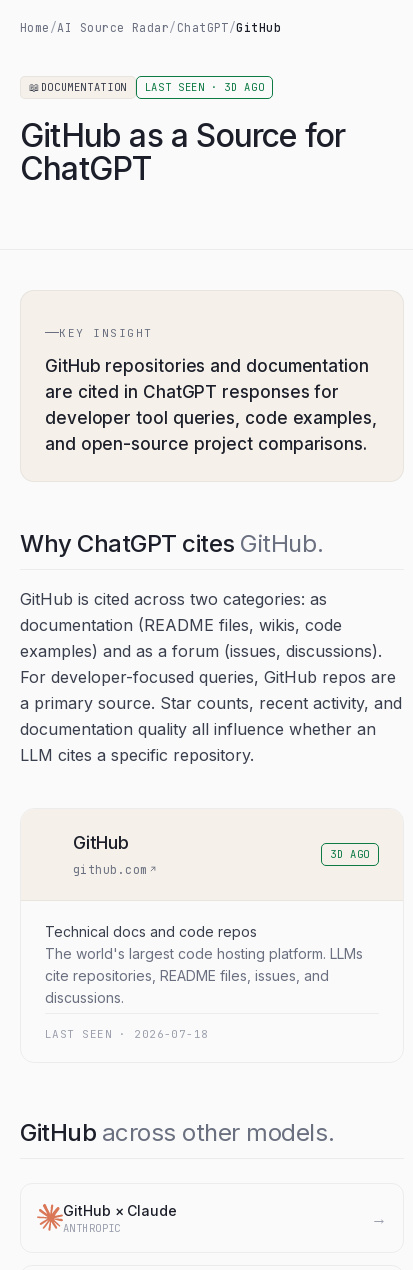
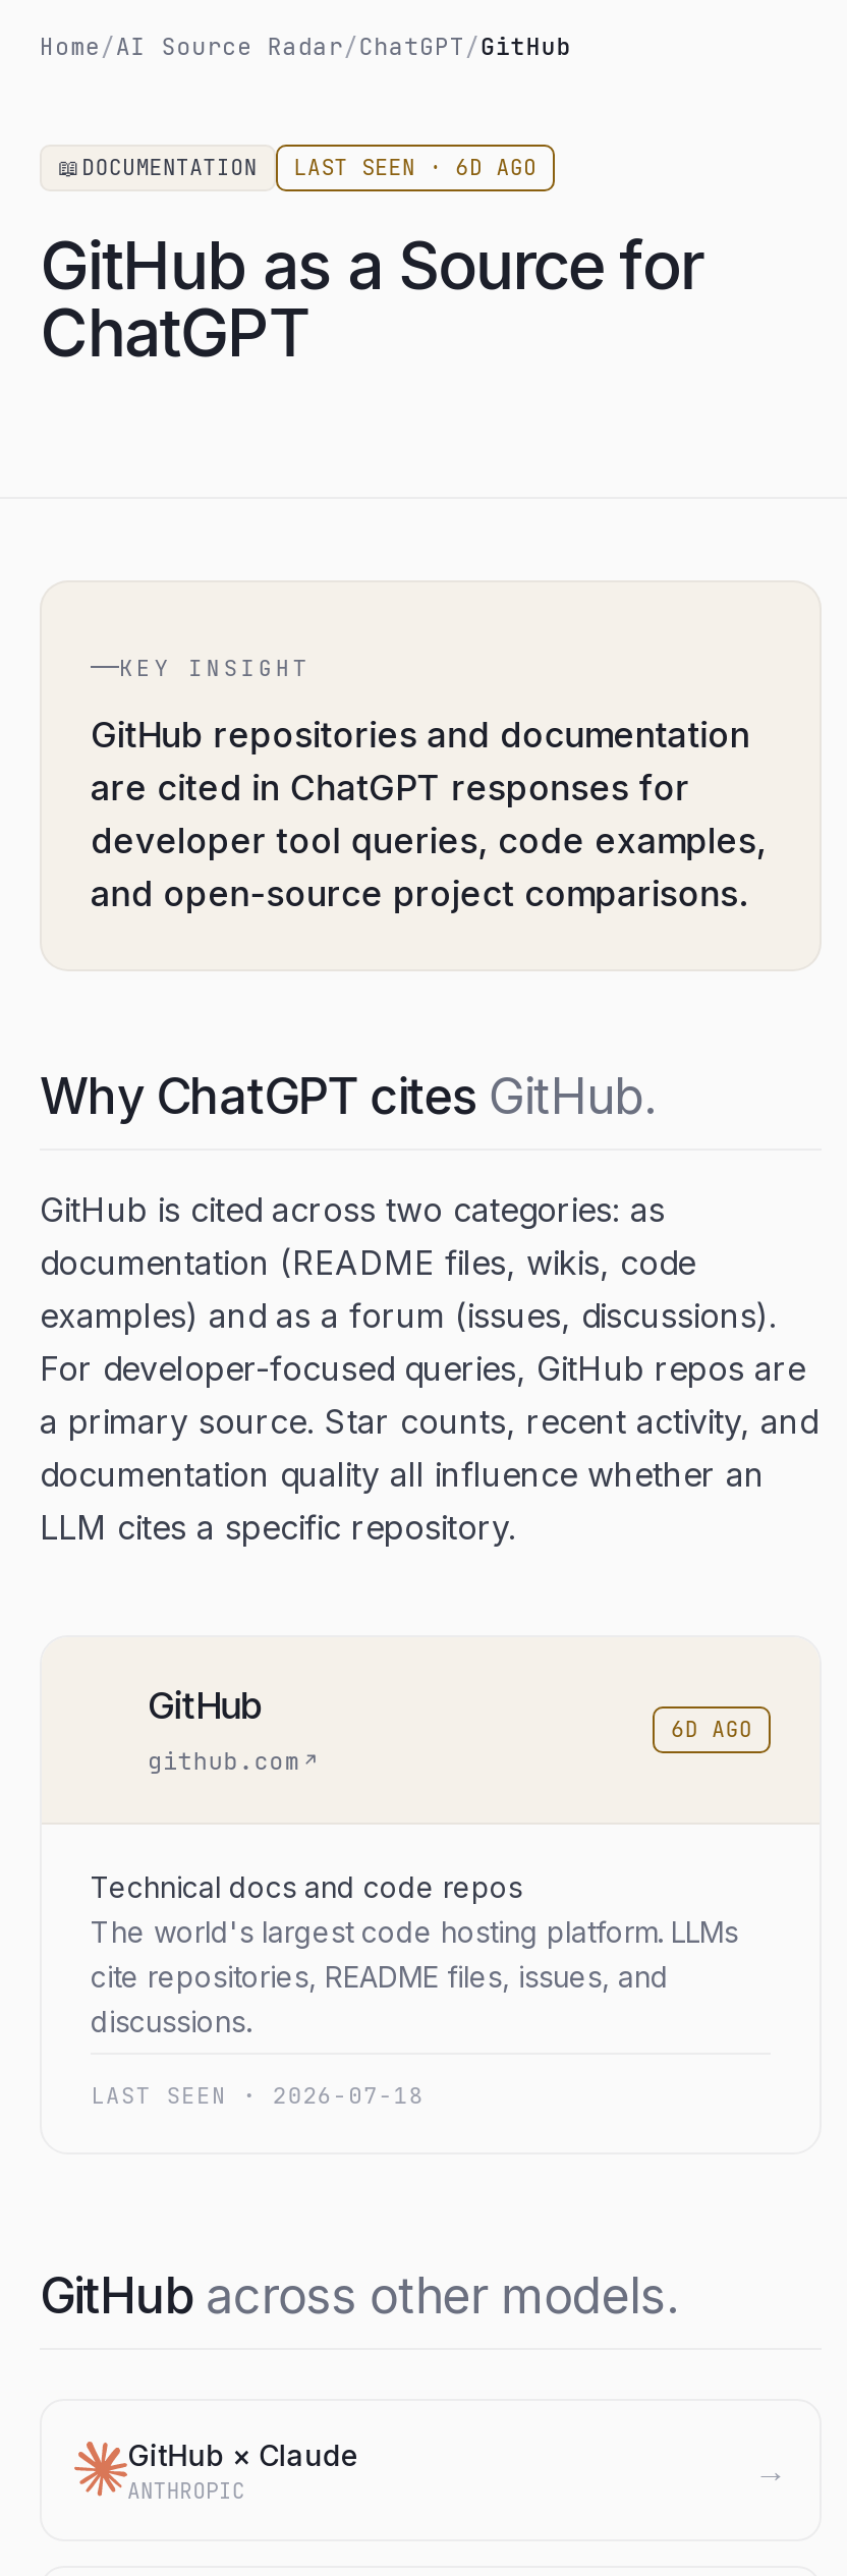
- LAST SEEN · 3D AGO
+ LAST SEEN · 6D AGO

- 3D AGO
+ 6D AGO
